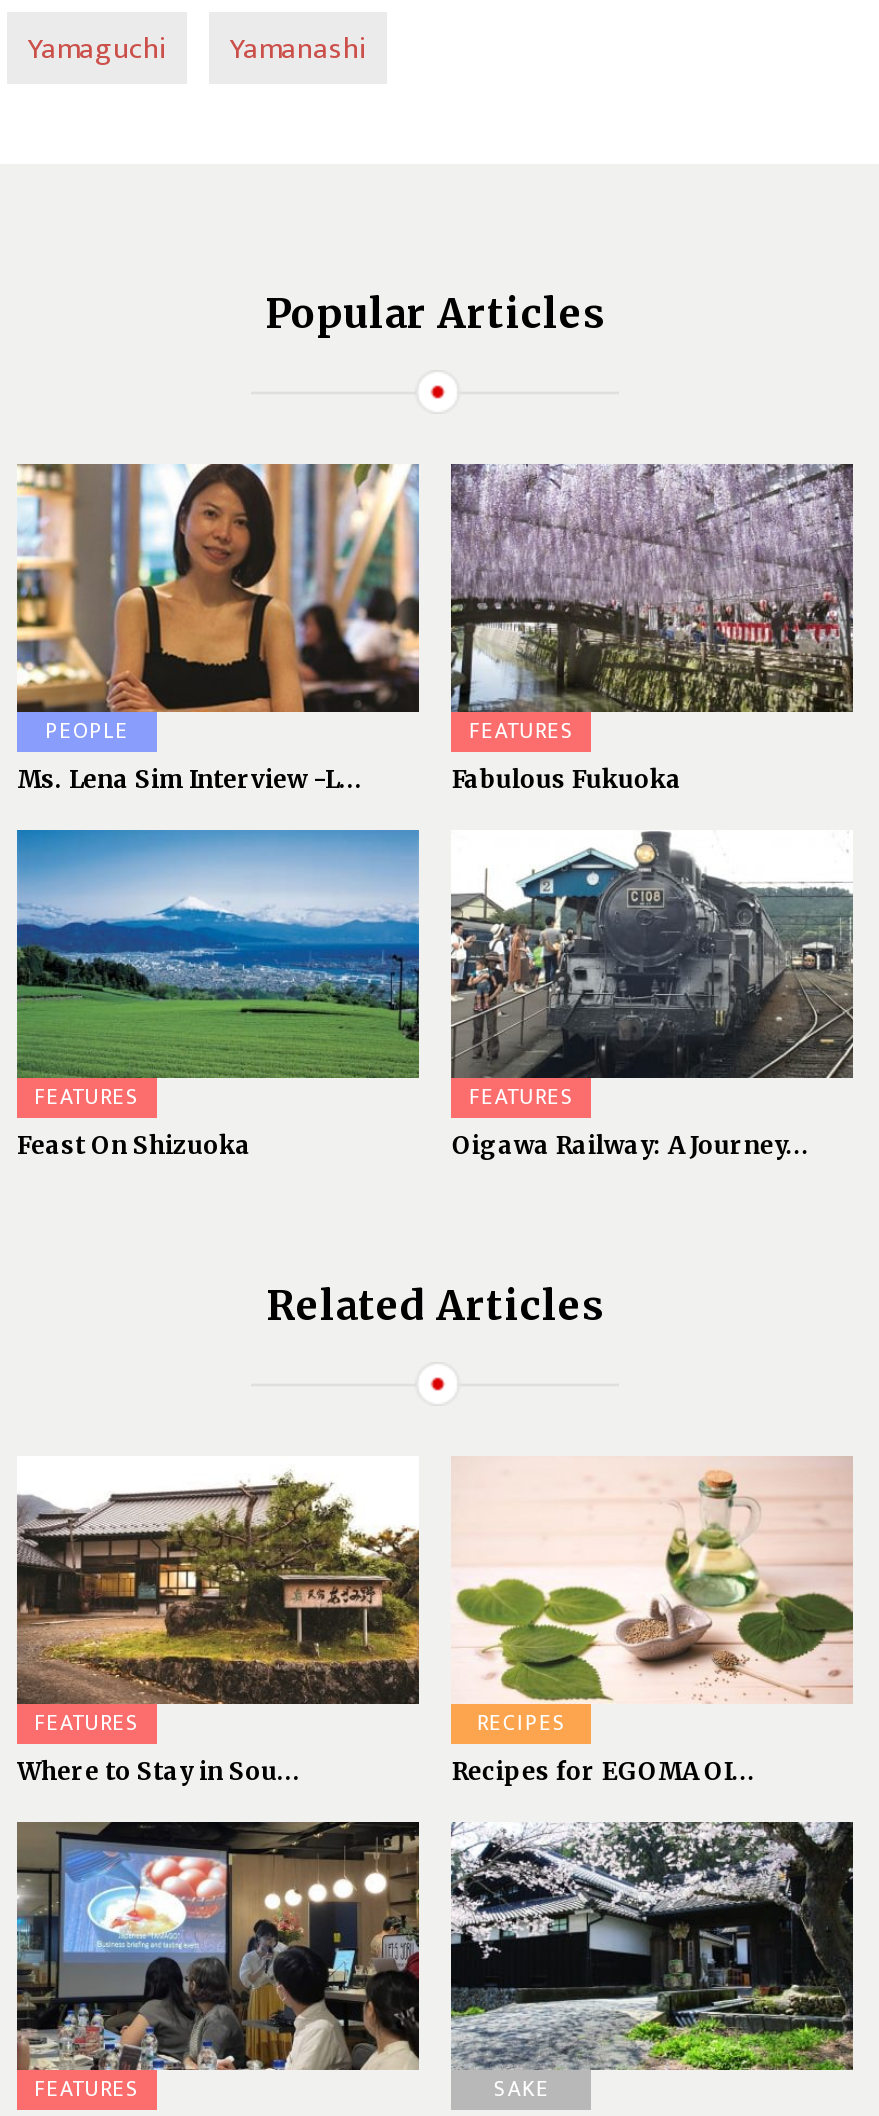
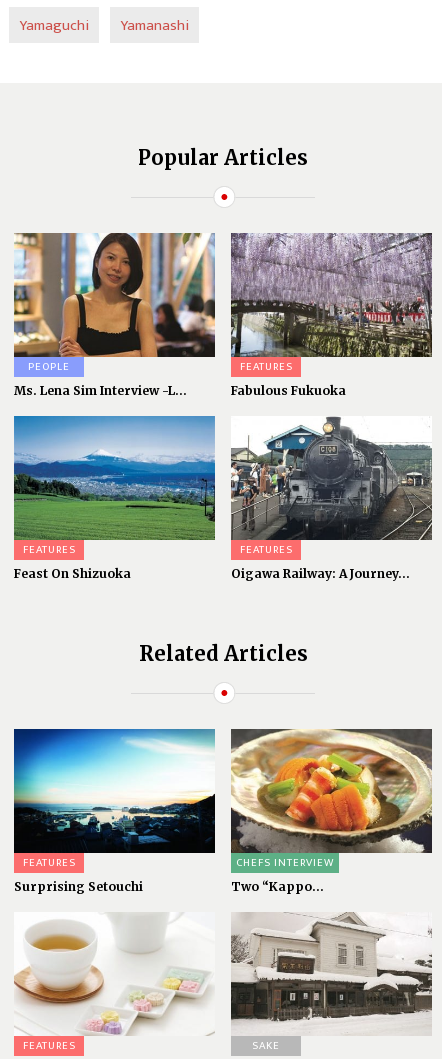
- [image]
- RECIPES
- Recipes for EGOMA OI...
+ [image]
+ CHEFS INTERVIEW
+ Two “Kappo...

- [image]
+ [image]

- Where to Stay in Sou...
+ Surprising Setouchi

- [image]
+ [image]

- [image]
+ [image]
